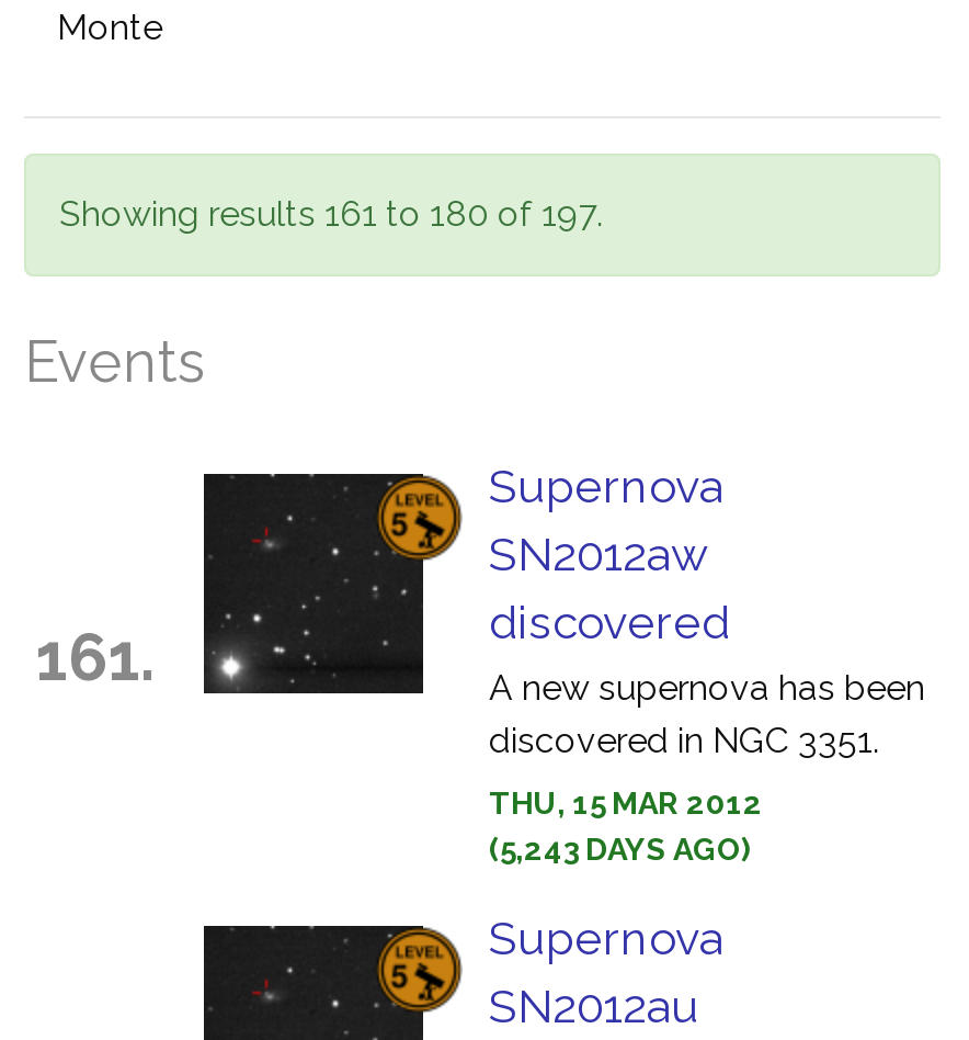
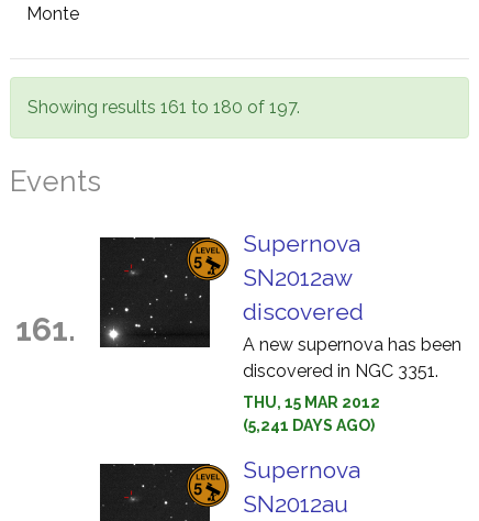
- (5,243 DAYS AGO)
+ (5,241 DAYS AGO)
